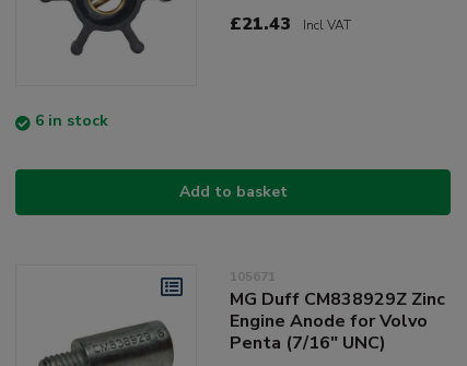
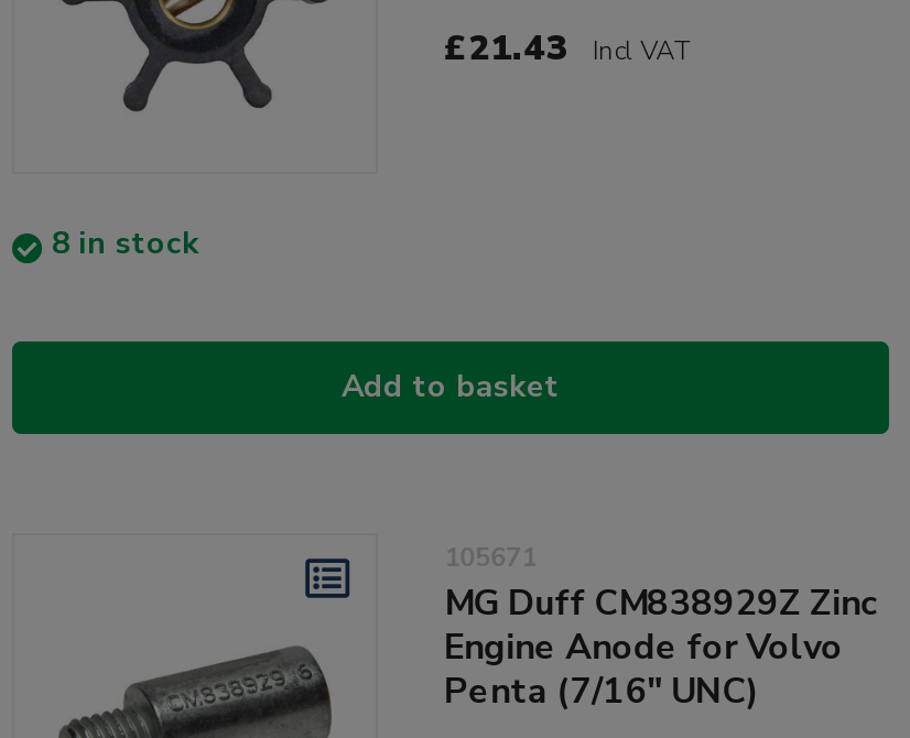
- 6 in stock
+ 8 in stock
